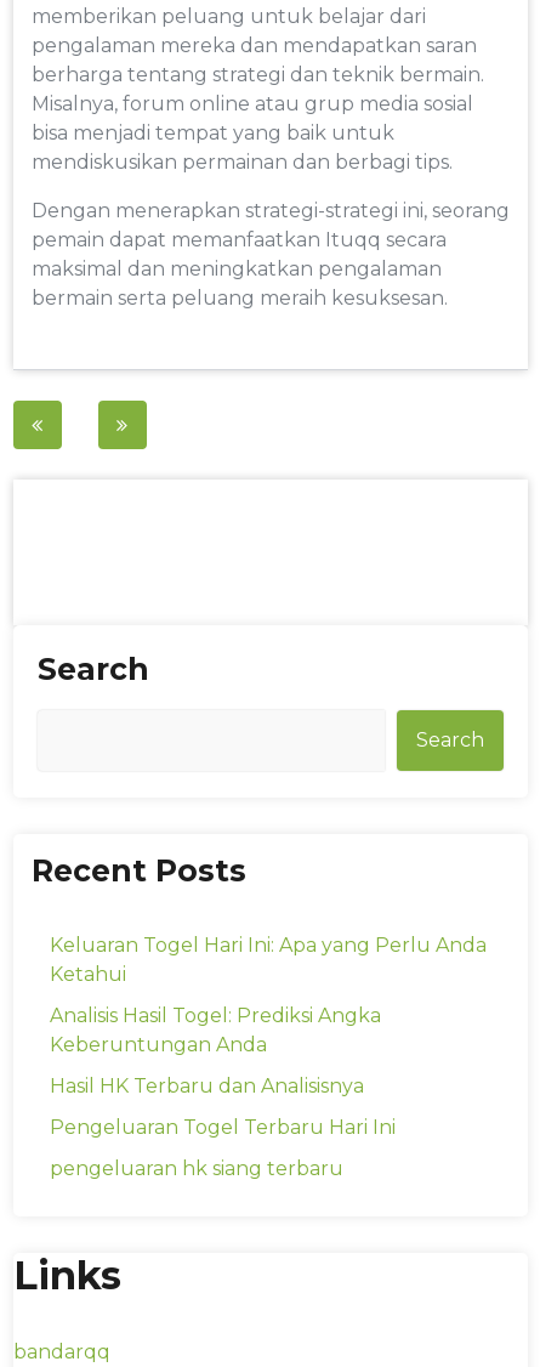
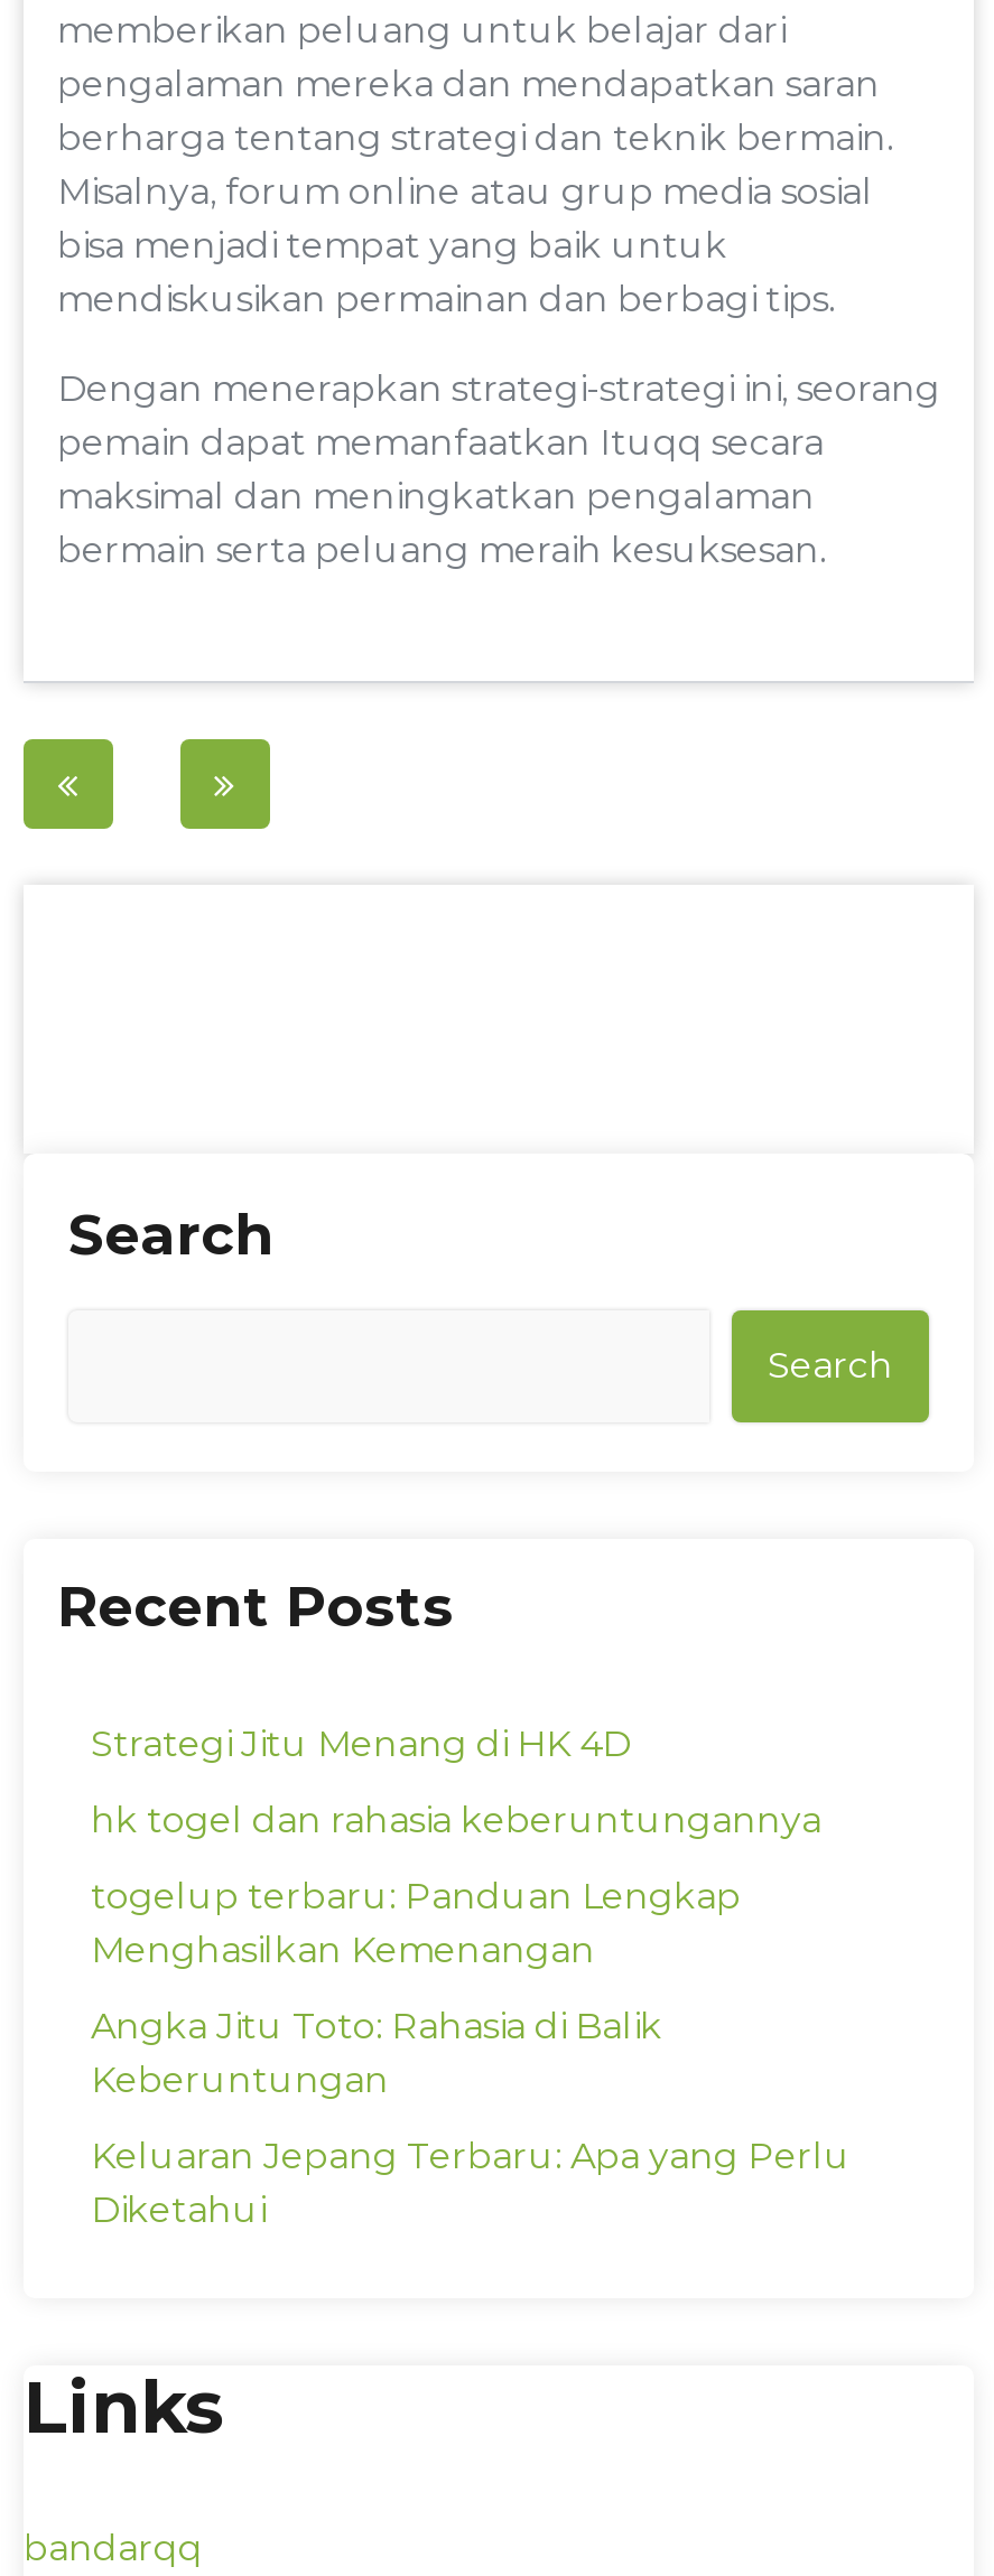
- Keluaran Togel Hari Ini: Apa yang Perlu Anda
- Ketahui
+ Strategi Jitu Menang di HK 4D

- Analisis Hasil Togel: Prediksi Angka
- Keberuntungan Anda
+ hk togel dan rahasia keberuntungannya

- Hasil HK Terbaru dan Analisisnya
+ togelup terbaru: Panduan Lengkap
+ Menghasilkan Kemenangan

- Pengeluaran Togel Terbaru Hari Ini
+ Angka Jitu Toto: Rahasia di Balik
+ Keberuntungan

- pengeluaran hk siang terbaru
+ Keluaran Jepang Terbaru: Apa yang Perlu
+ Diketahui
